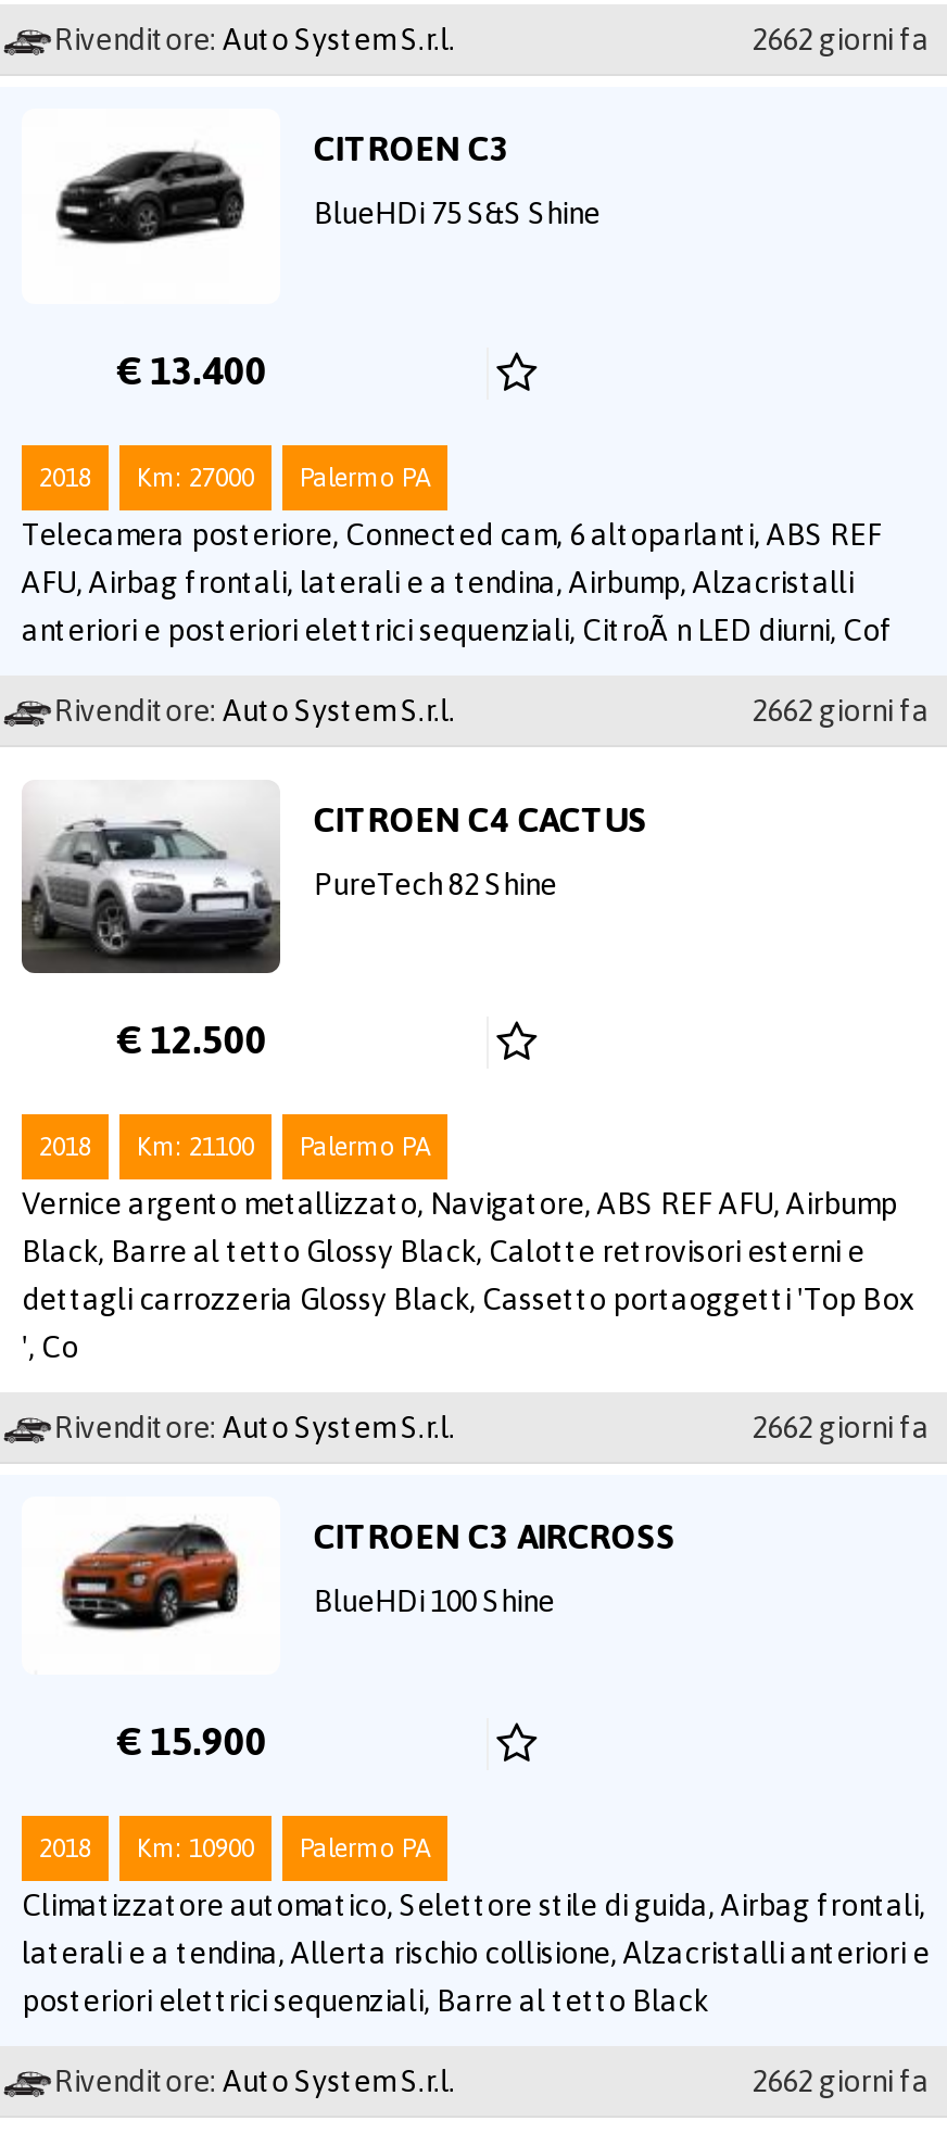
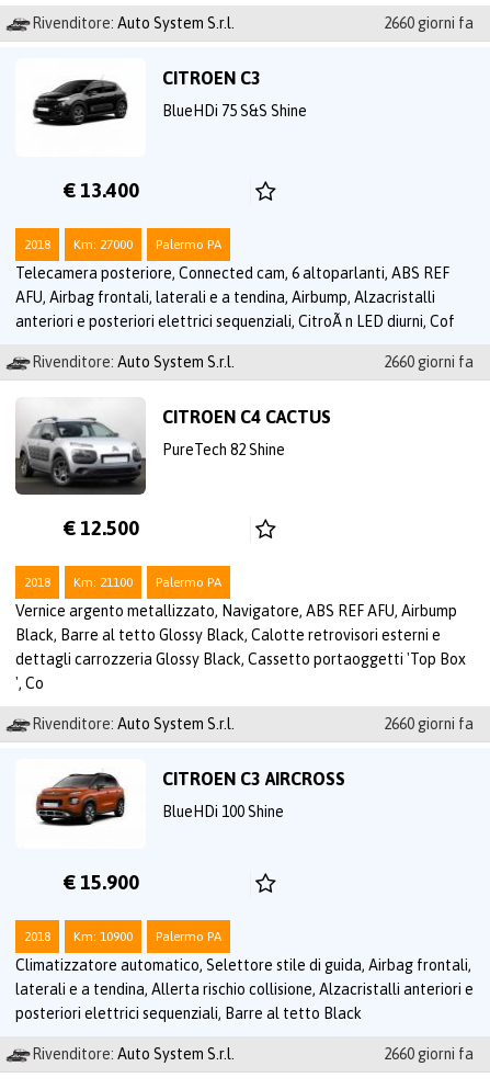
- 2662 giorni fa
+ 2660 giorni fa

- 2662 giorni fa
+ 2660 giorni fa

- 2662 giorni fa
+ 2660 giorni fa

- 2662 giorni fa
+ 2660 giorni fa
